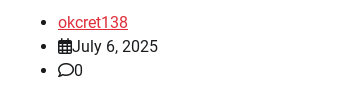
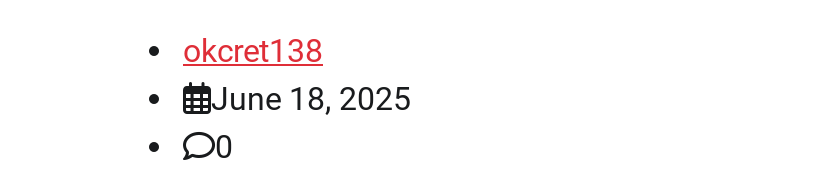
- July 6, 2025
+ June 18, 2025
